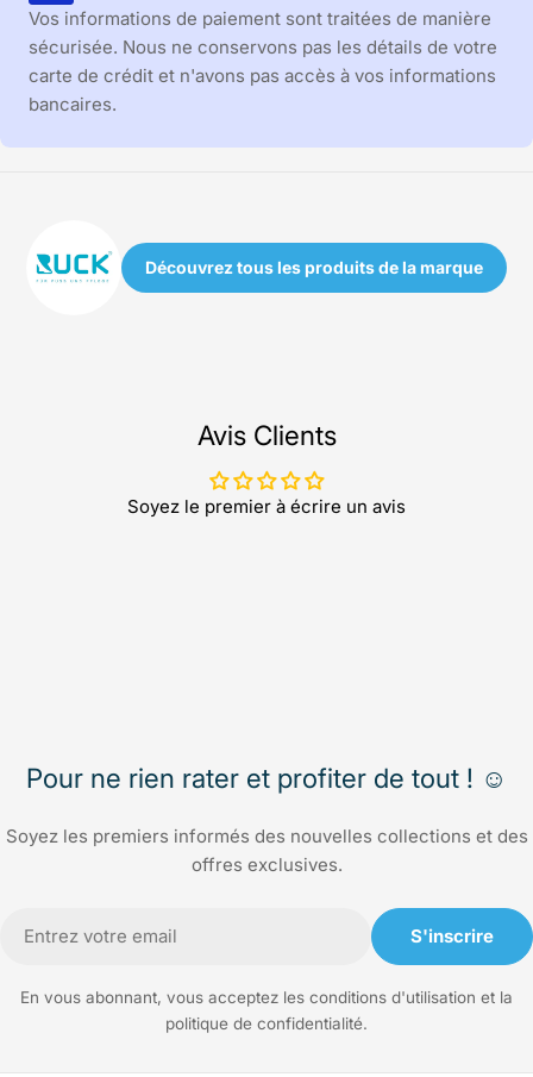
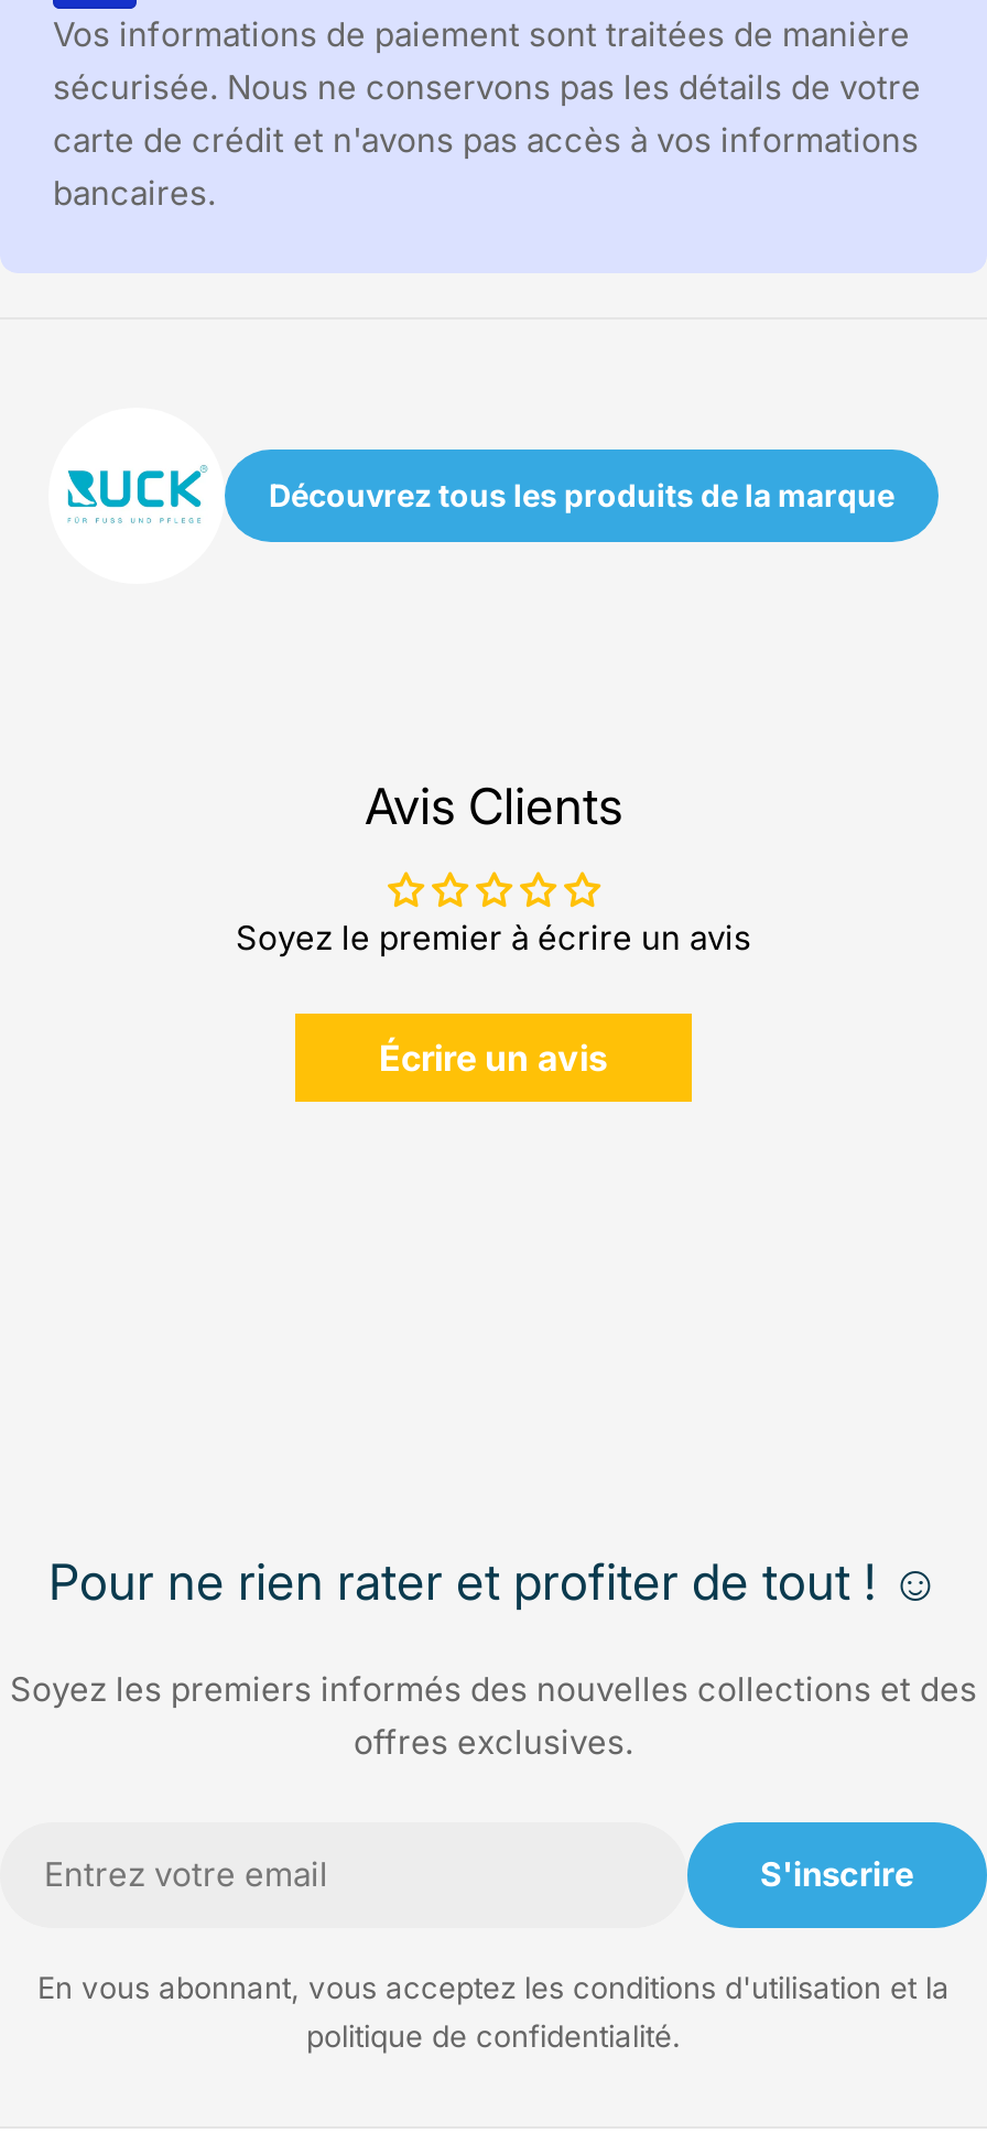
+ Écrire un avis
